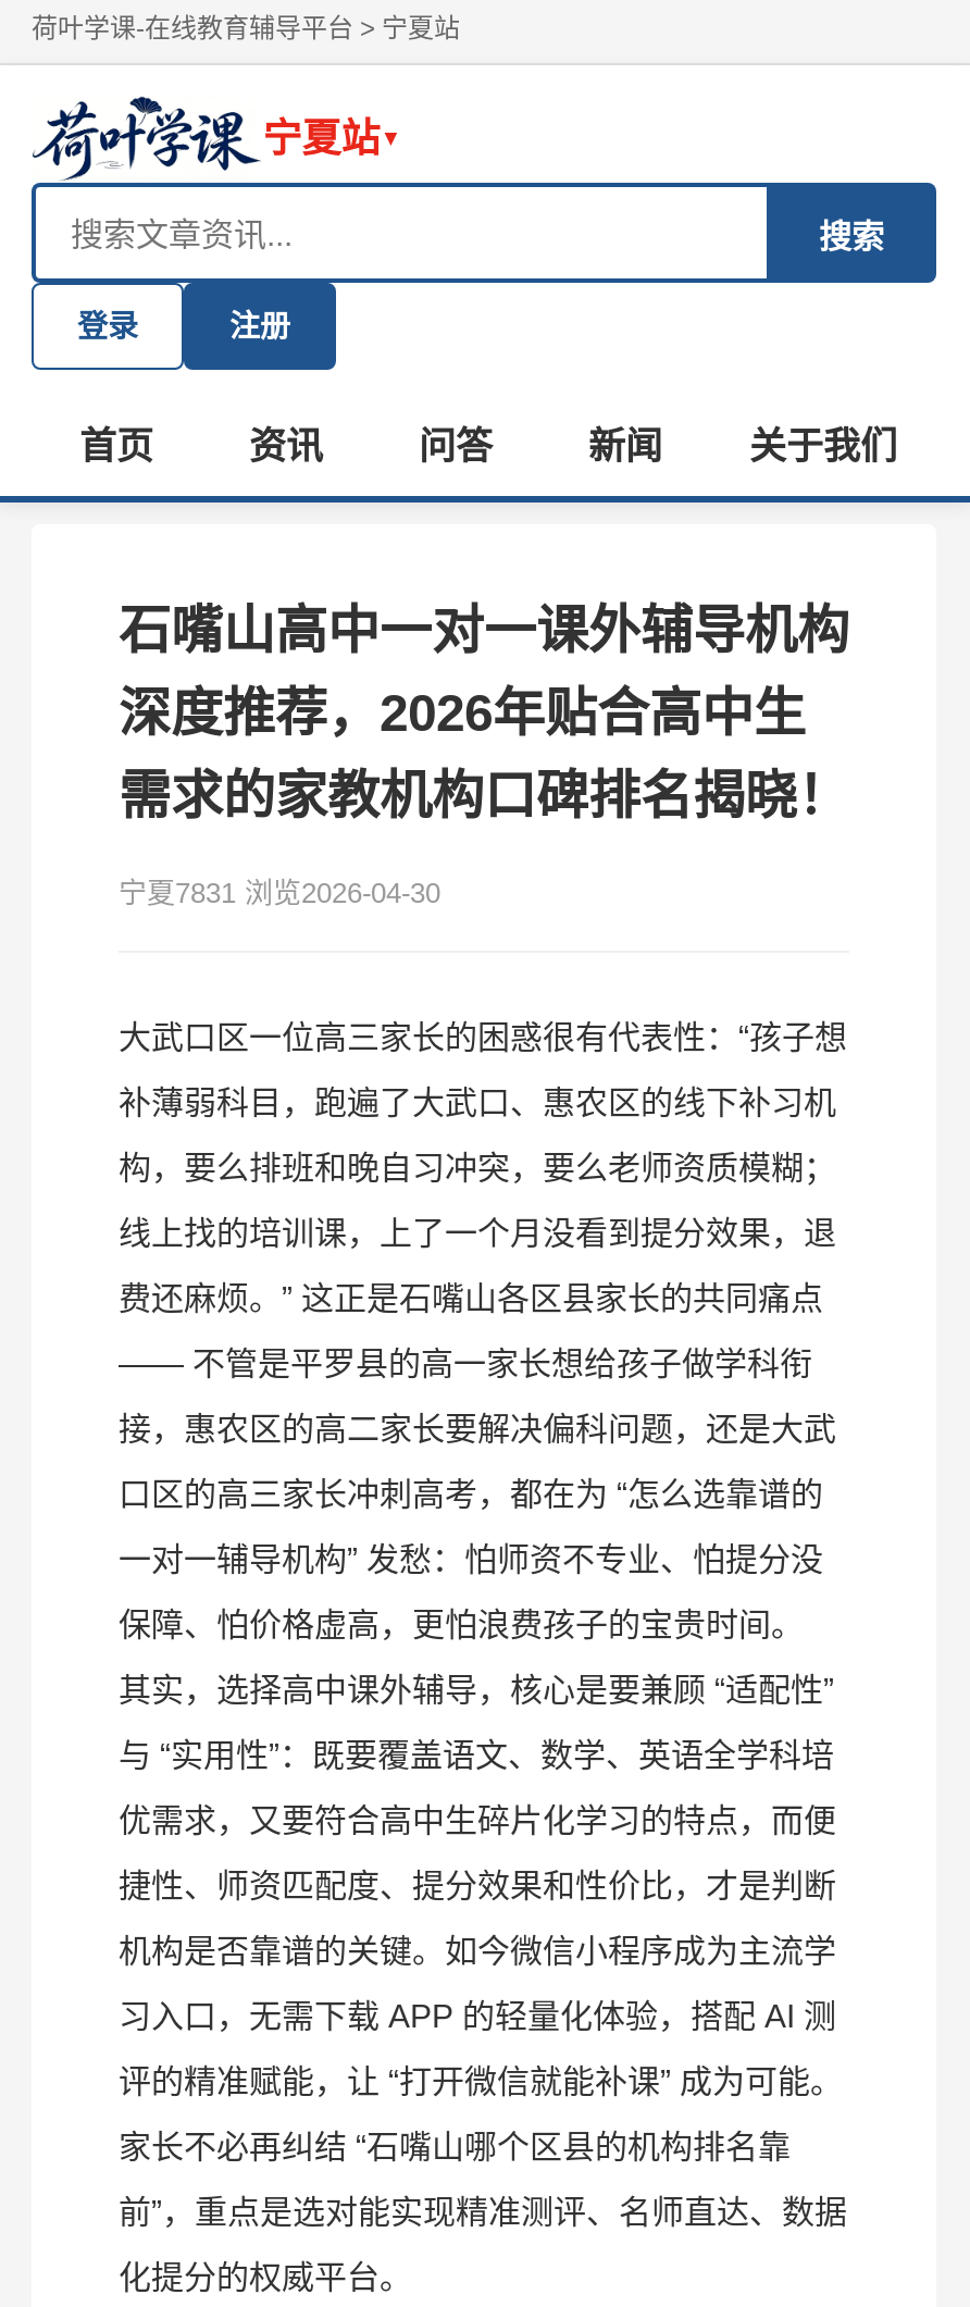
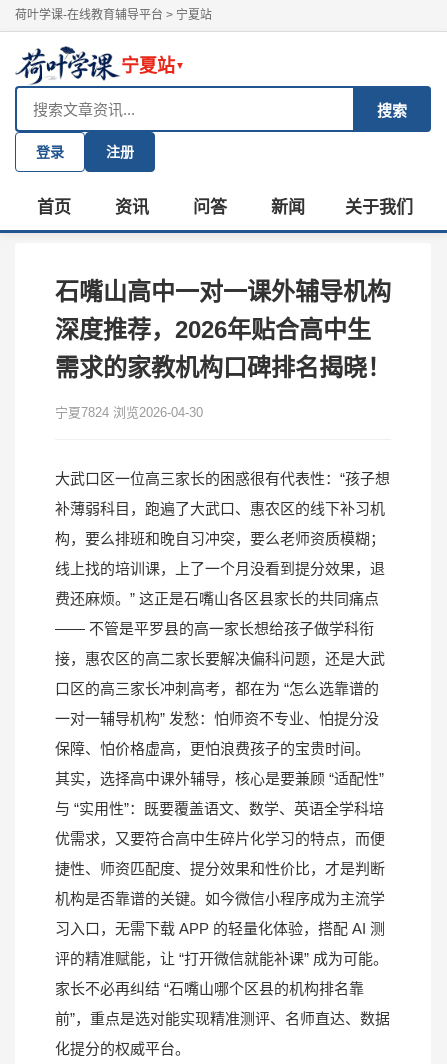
- 宁夏7831 浏览2026-04-30
+ 宁夏7824 浏览2026-04-30
